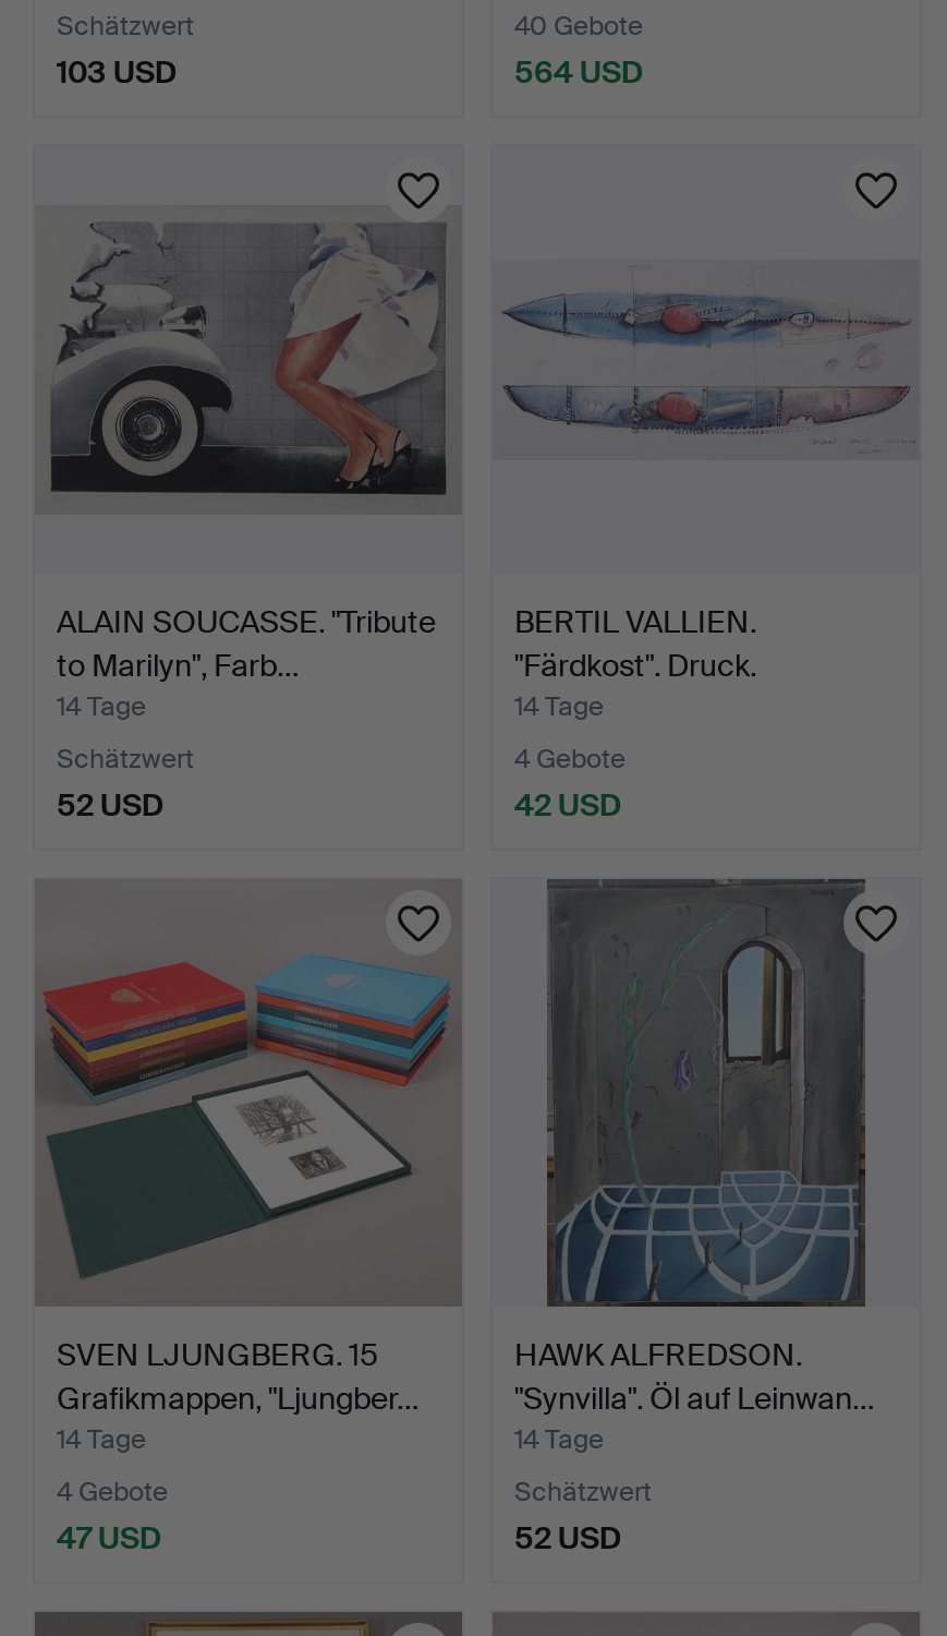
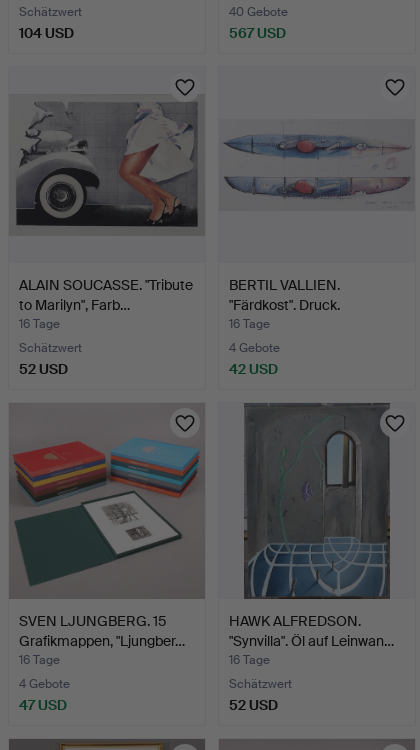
- 103 USD
+ 104 USD

- 564 USD
+ 567 USD

- 14 Tage
+ 16 Tage

- 14 Tage
+ 16 Tage

- 14 Tage
+ 16 Tage

- 14 Tage
+ 16 Tage
